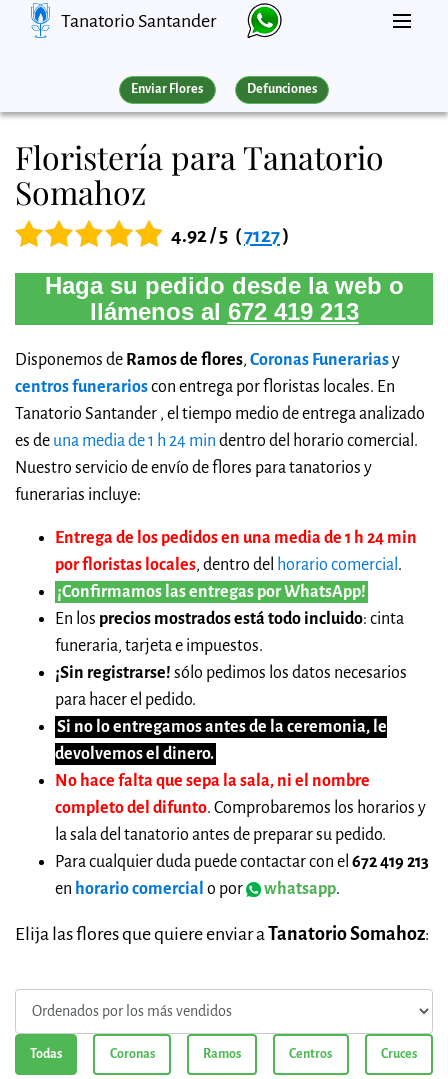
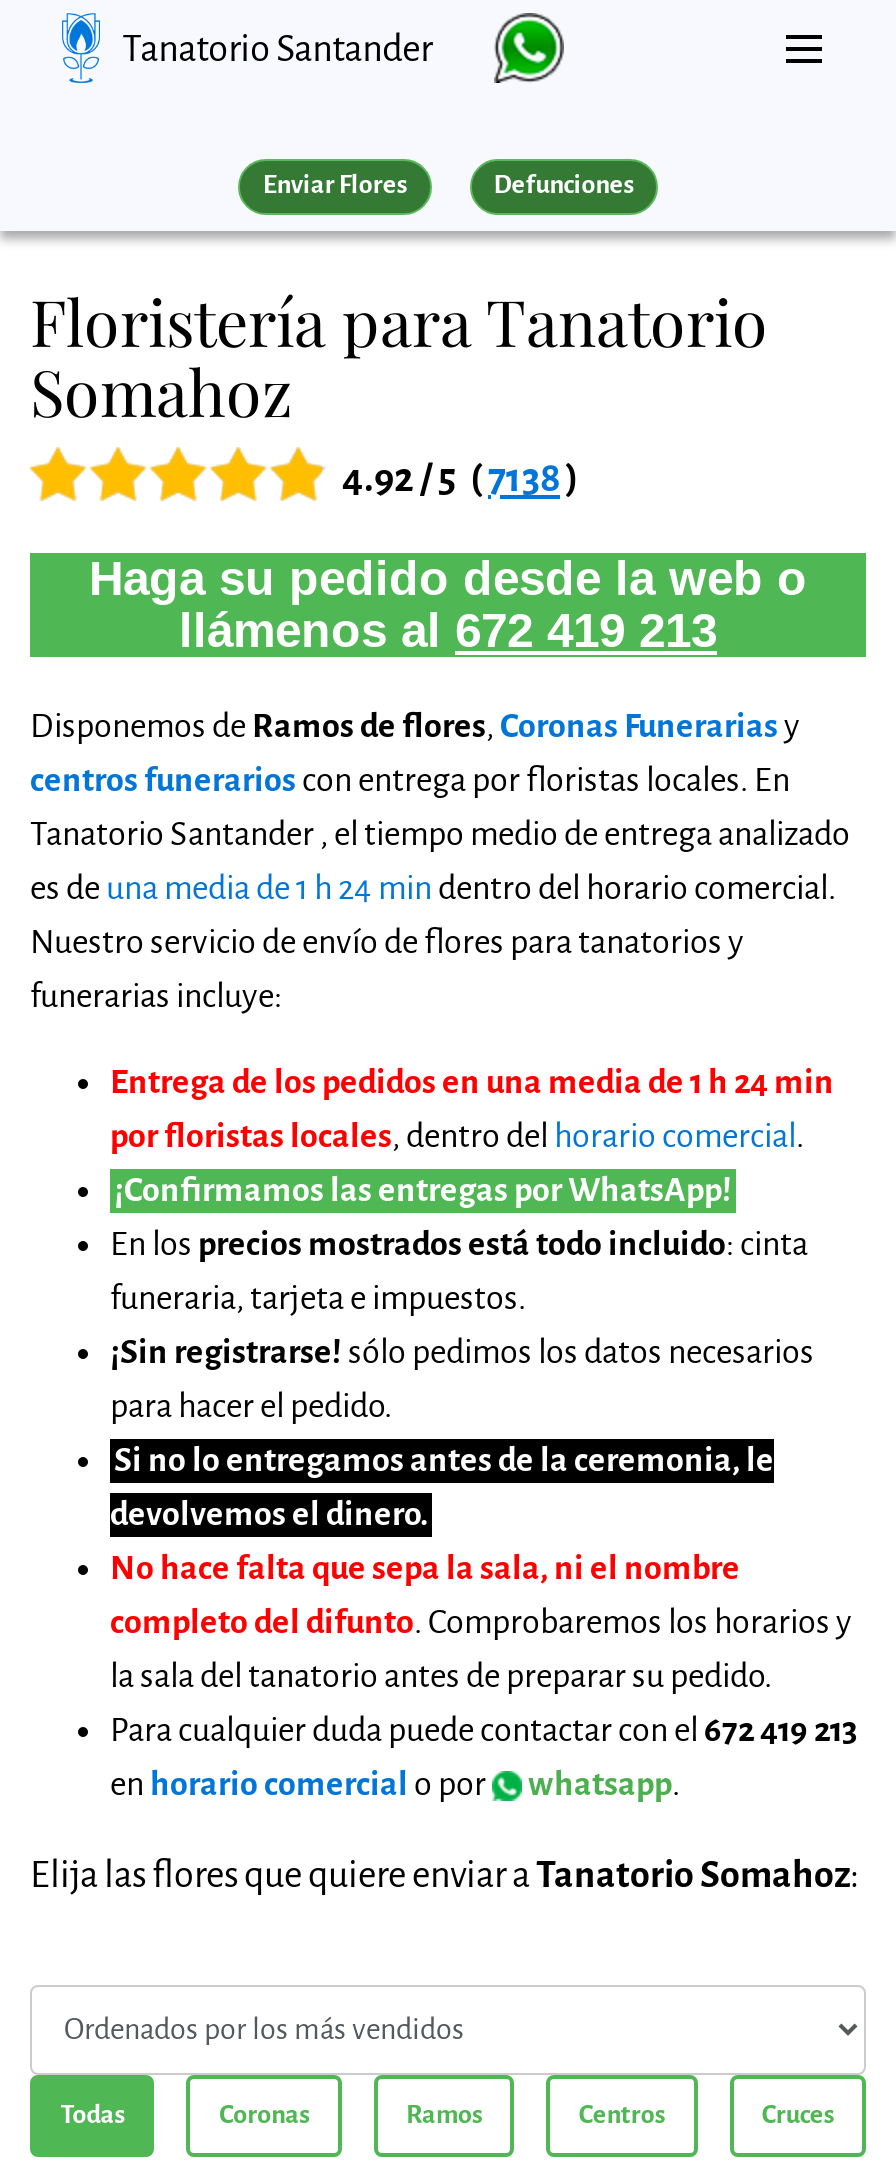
- 4.92 / 5 (7127)
+ 4.92 / 5 (7138)
